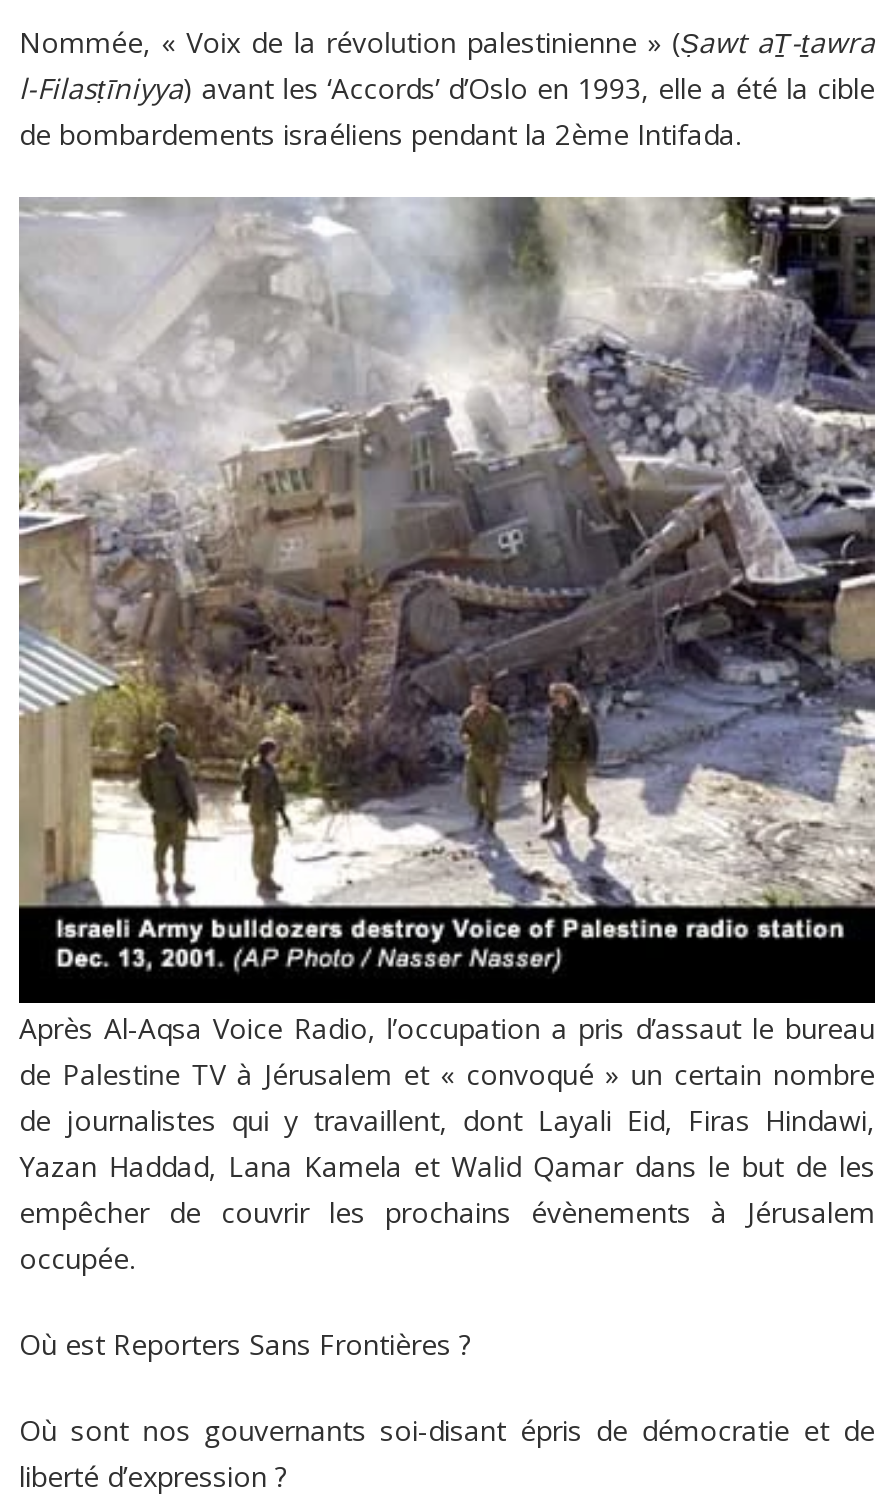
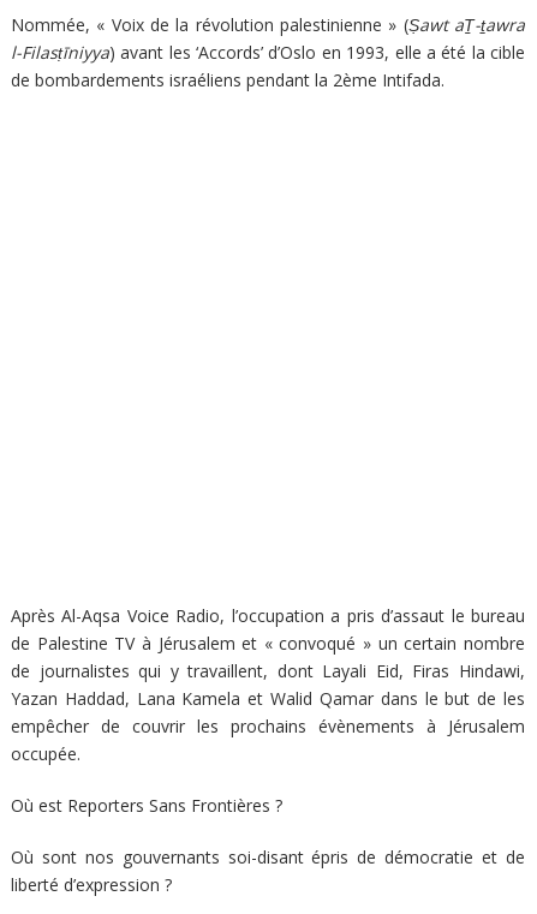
- [image]
